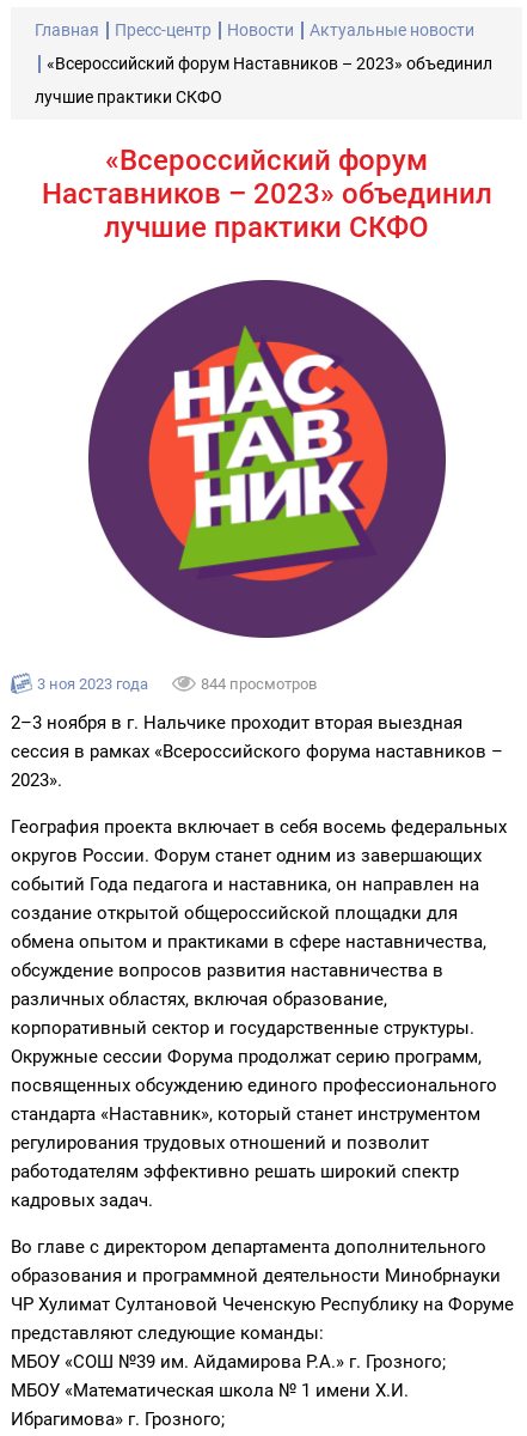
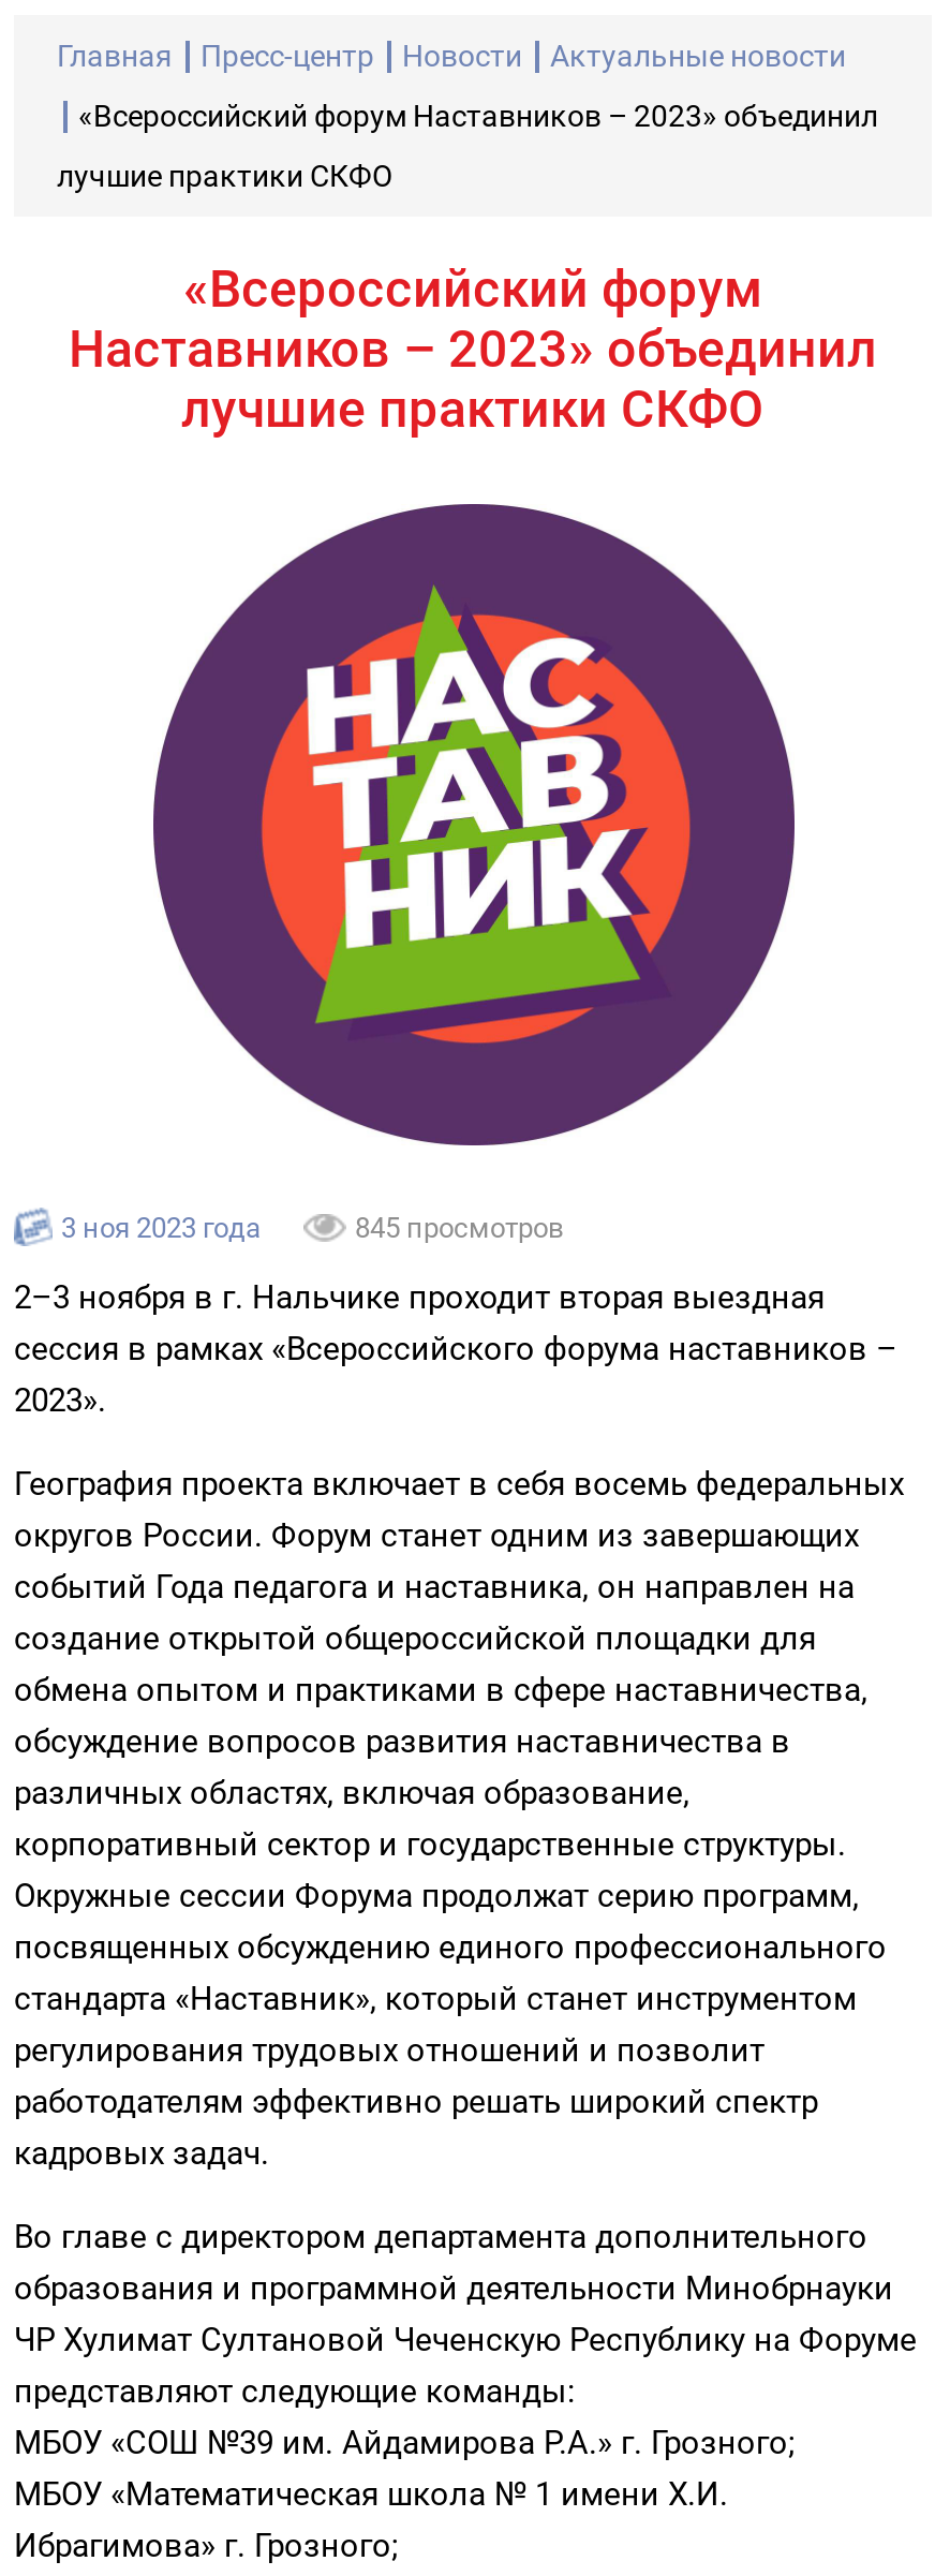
- 844 просмотров
+ 845 просмотров
